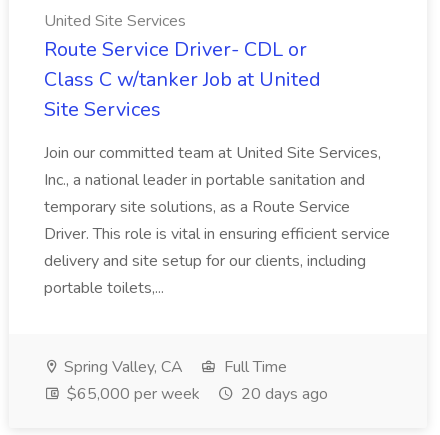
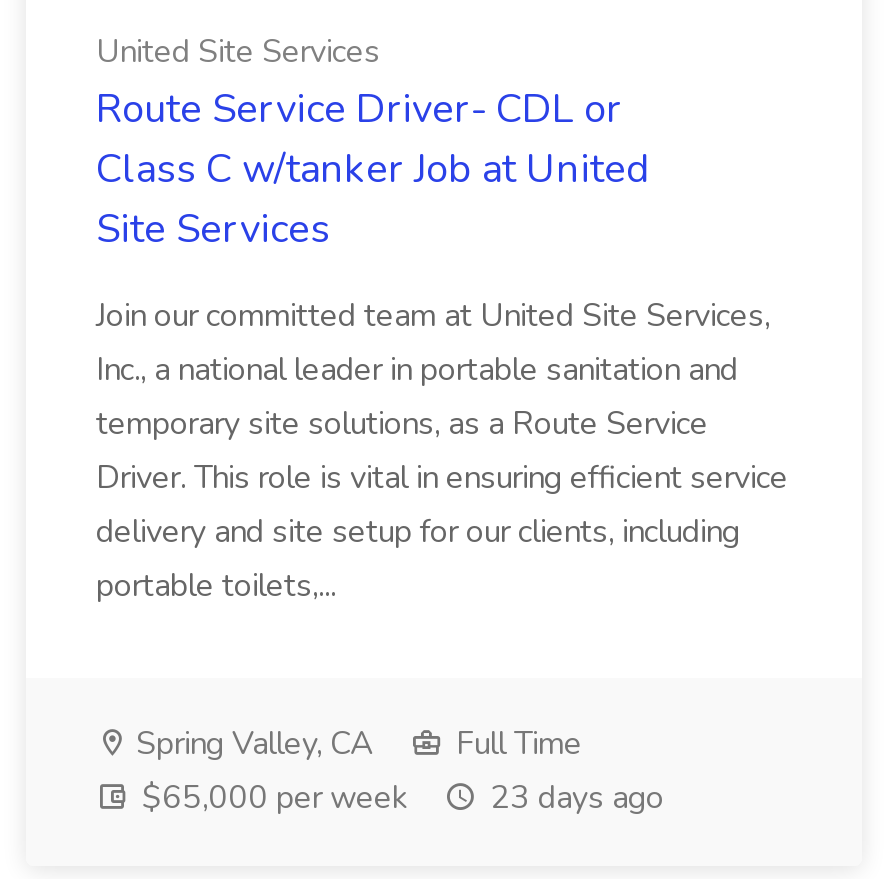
- $65,000 per week 20 days ago
+ $65,000 per week 23 days ago
